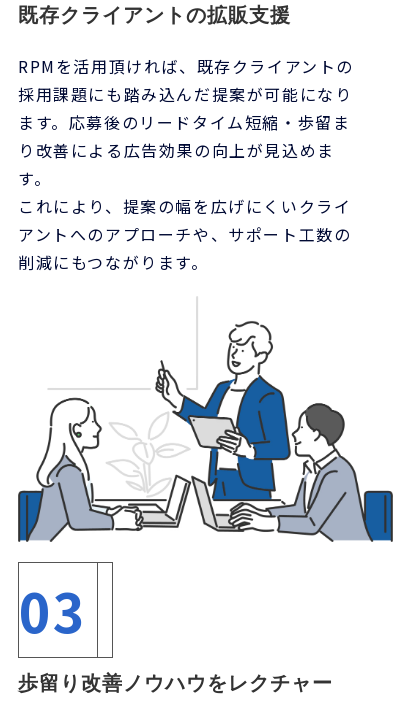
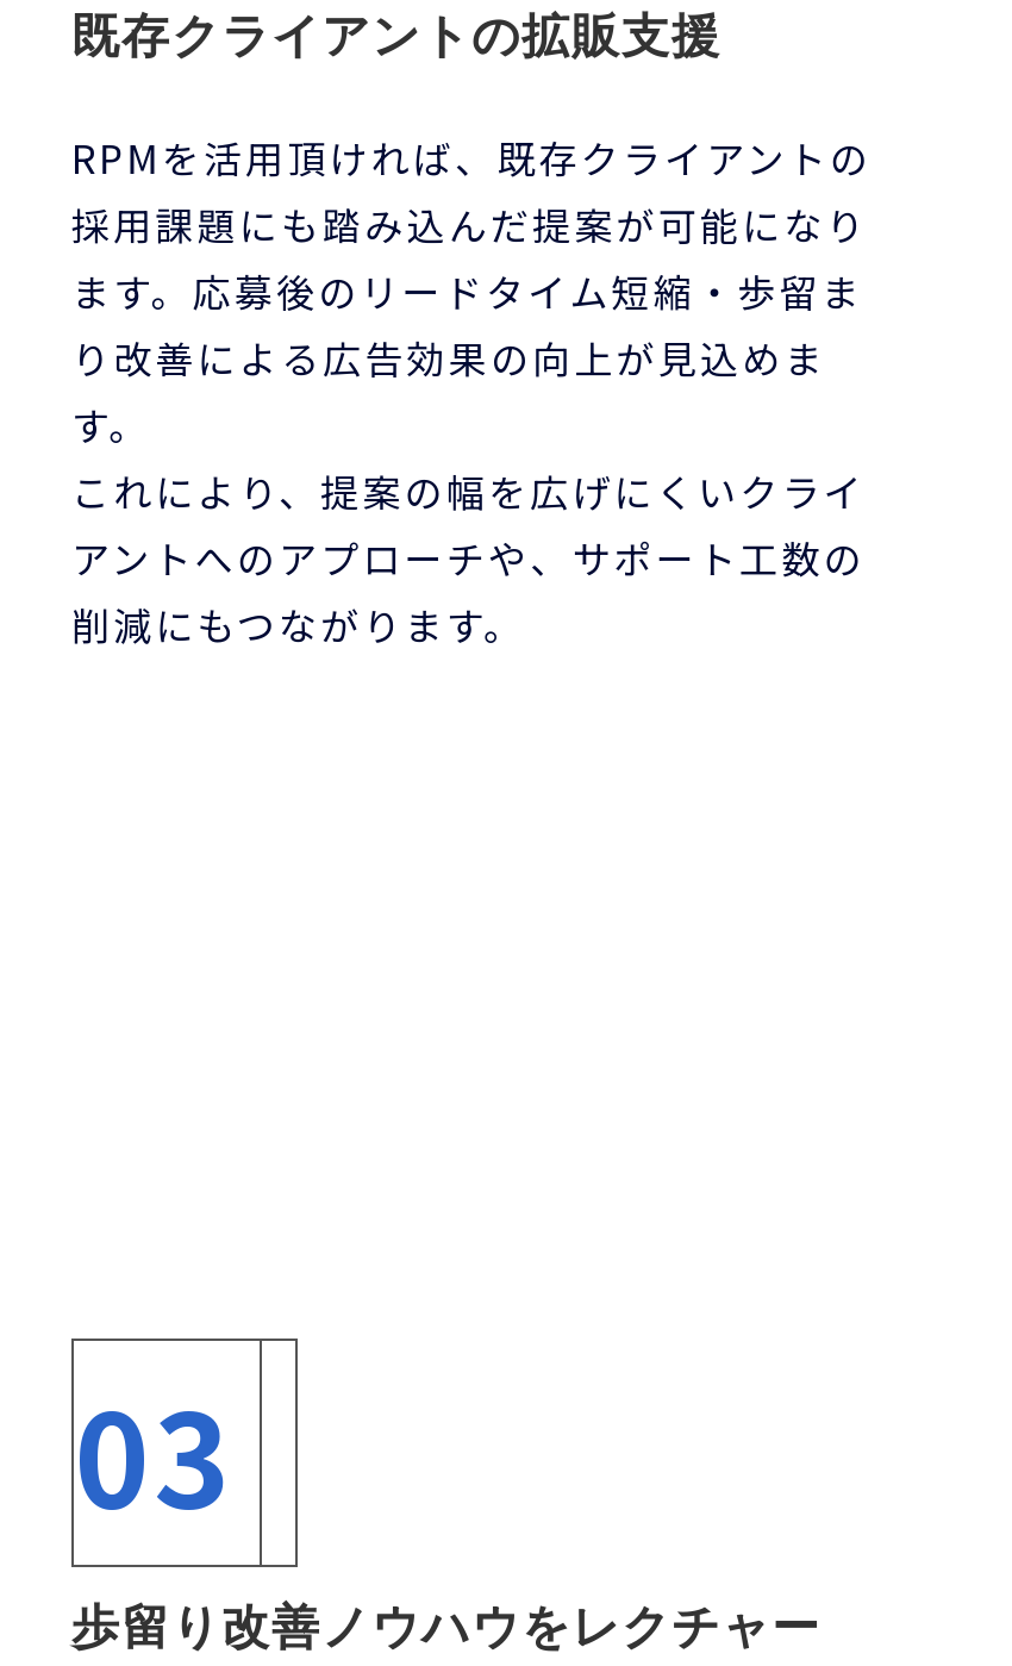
- [image]
